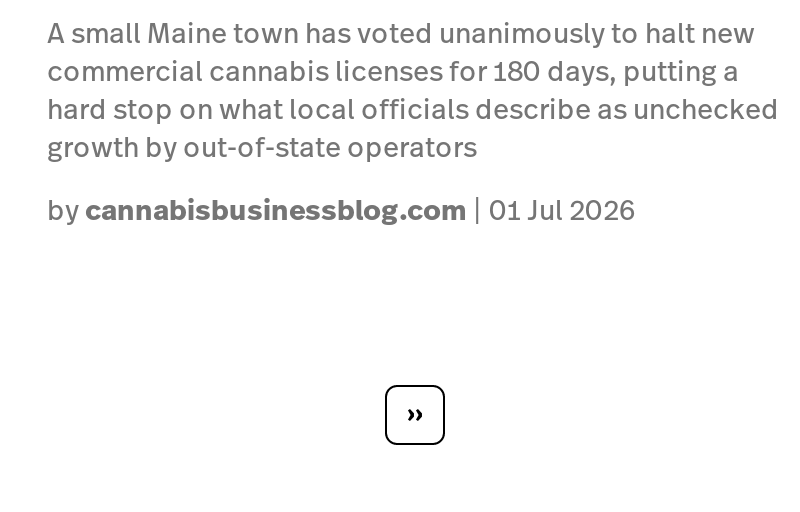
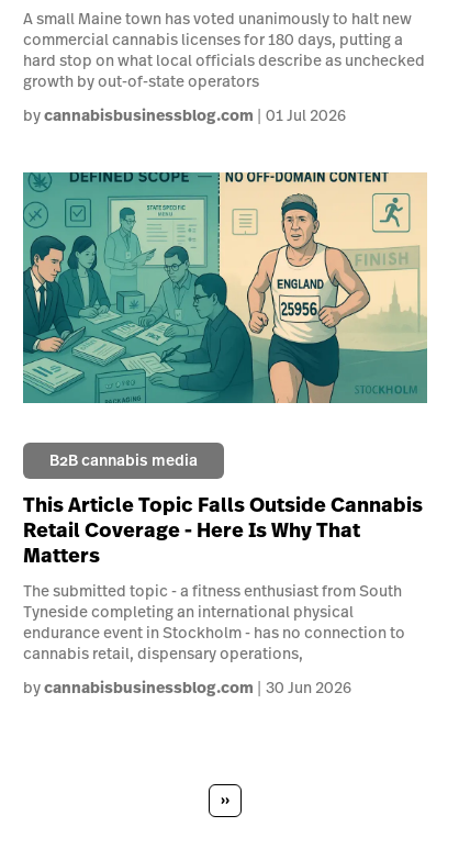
+ [image]

+ B2B cannabis media
+ This Article Topic Falls Outside Cannabis
+ Retail Coverage - Here Is Why That
+ Matters
+ The submitted topic - a fitness enthusiast from South
+ Tyneside completing an international physical
+ endurance event in Stockholm - has no connection to
+ cannabis retail, dispensary operations,
+ bycannabisbusinessblog.com 30 Jun 2026
